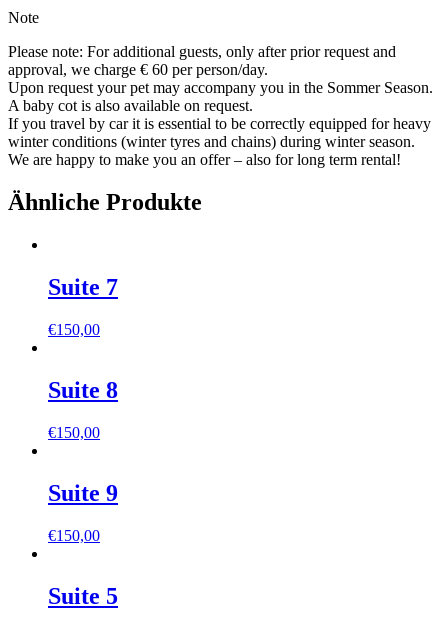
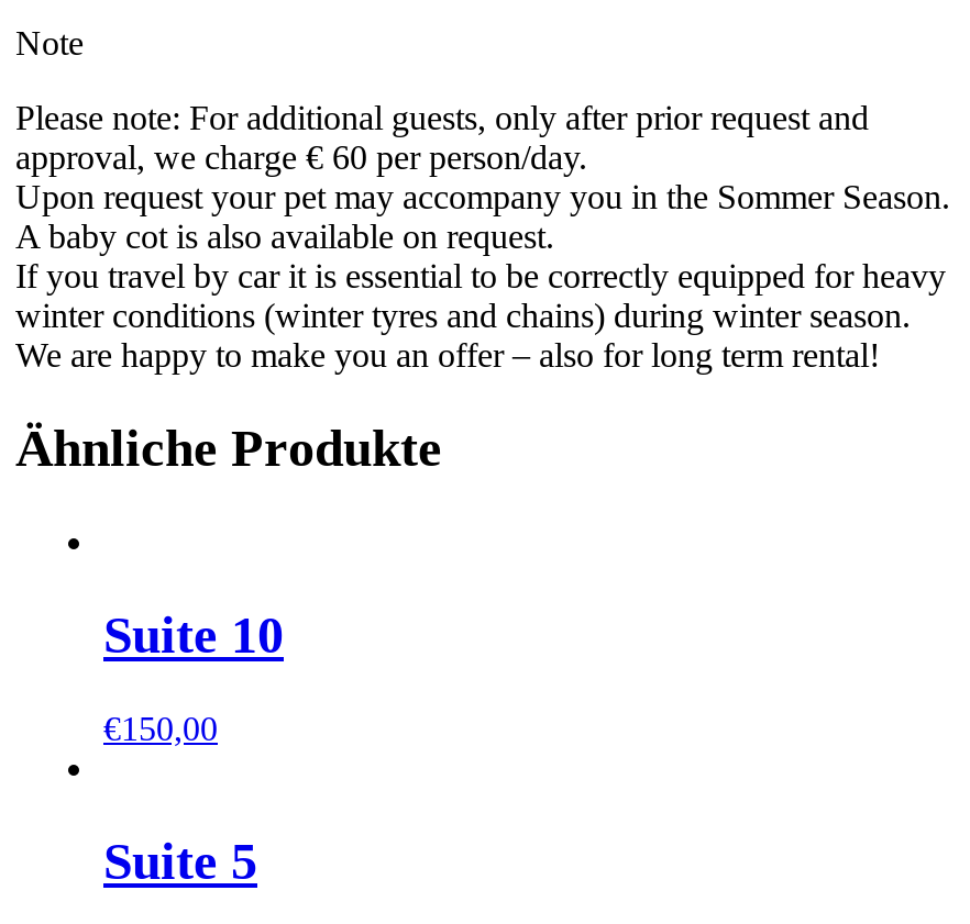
- Suite 7
- €150,00
- Suite 8
- €150,00
- Suite 9
+ Suite 10
